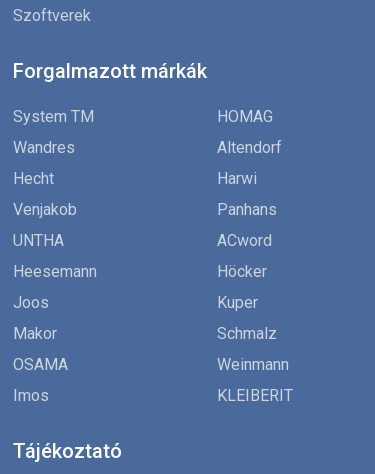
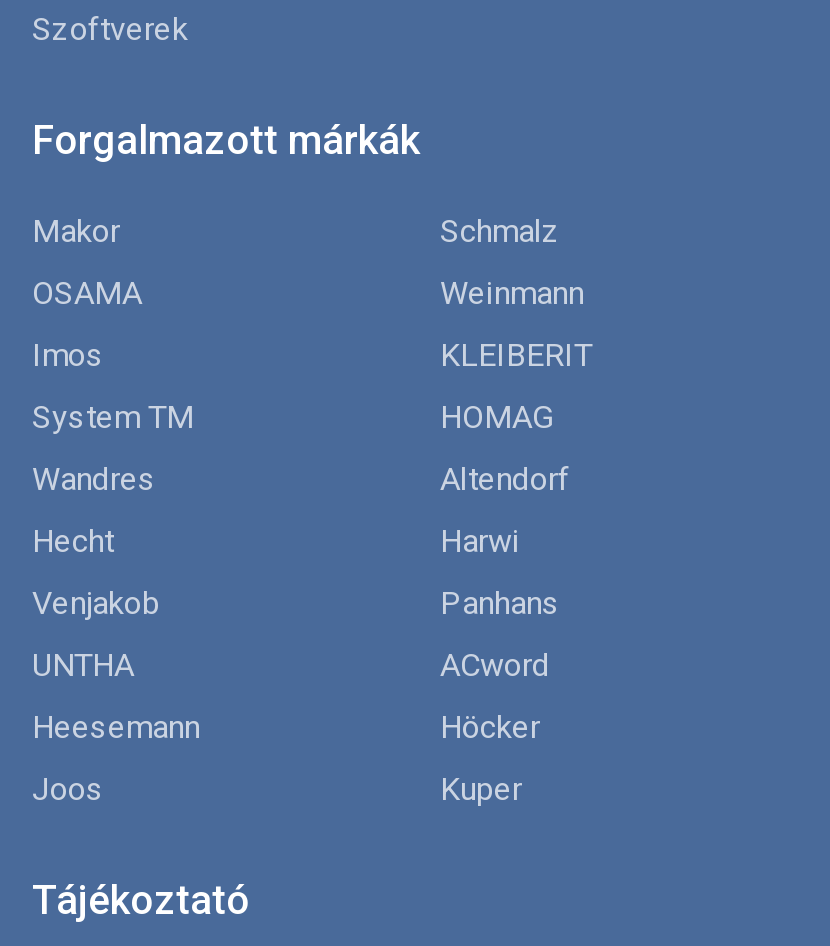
moved down: System TM | HOMAG | Wandres | ... | Joos | Kuper

moved up: Makor | Schmalz | OSAMA | Weinmann | Imos | KLEIBERIT
